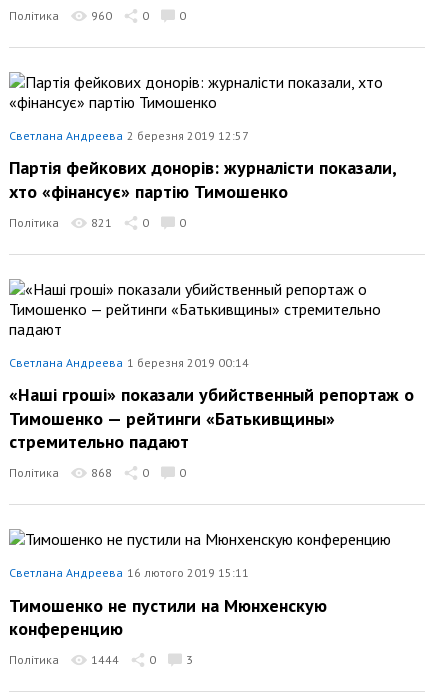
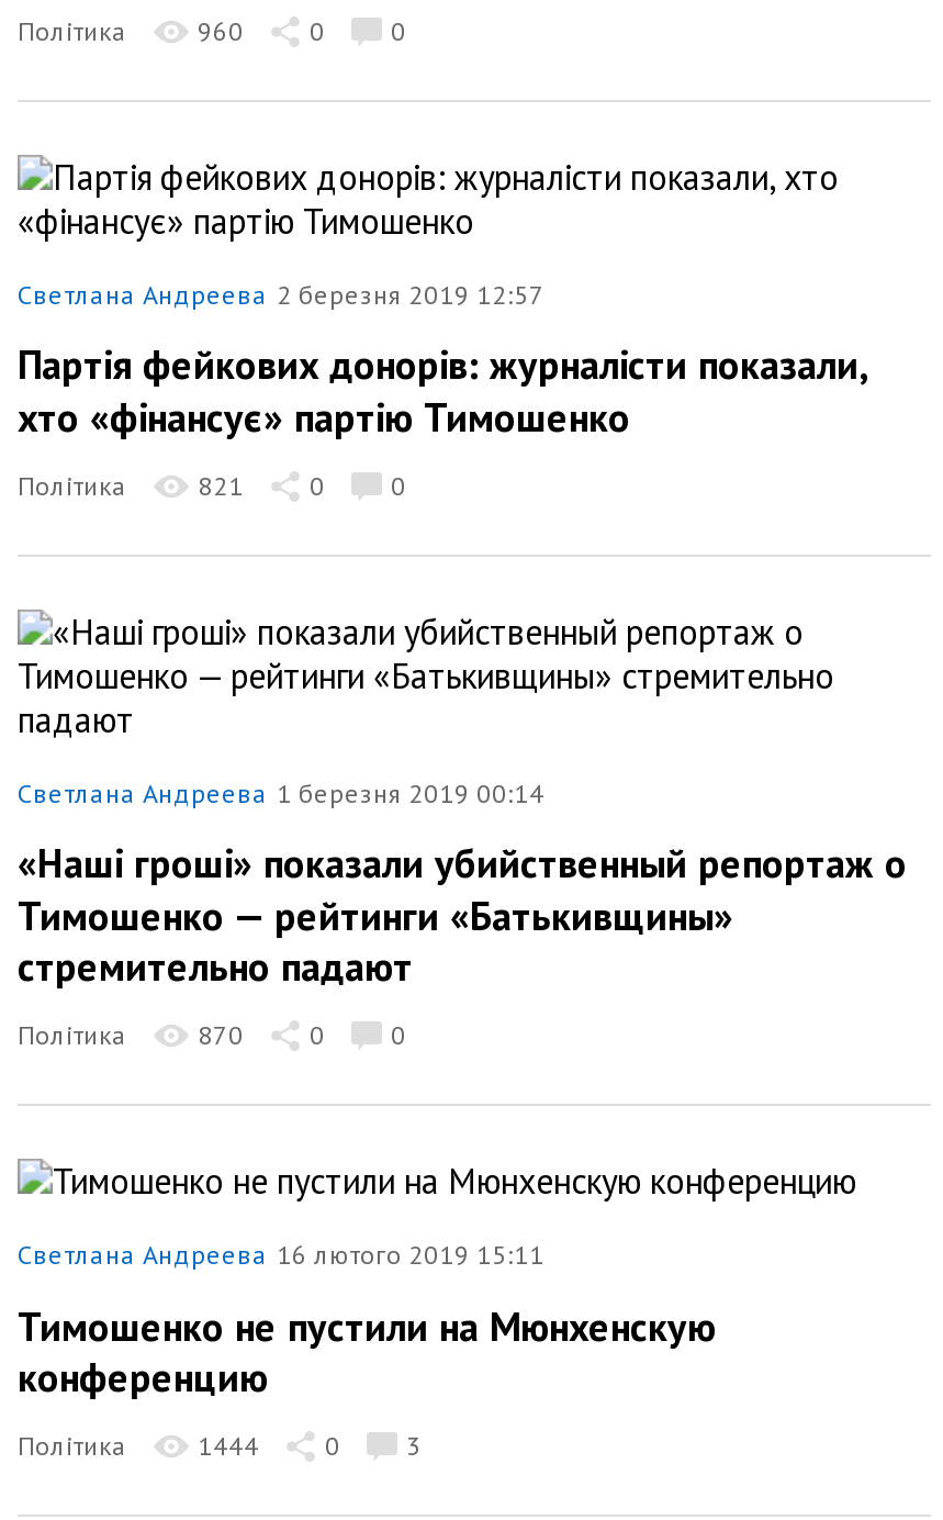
- 868 0 0
+ 870 0 0
